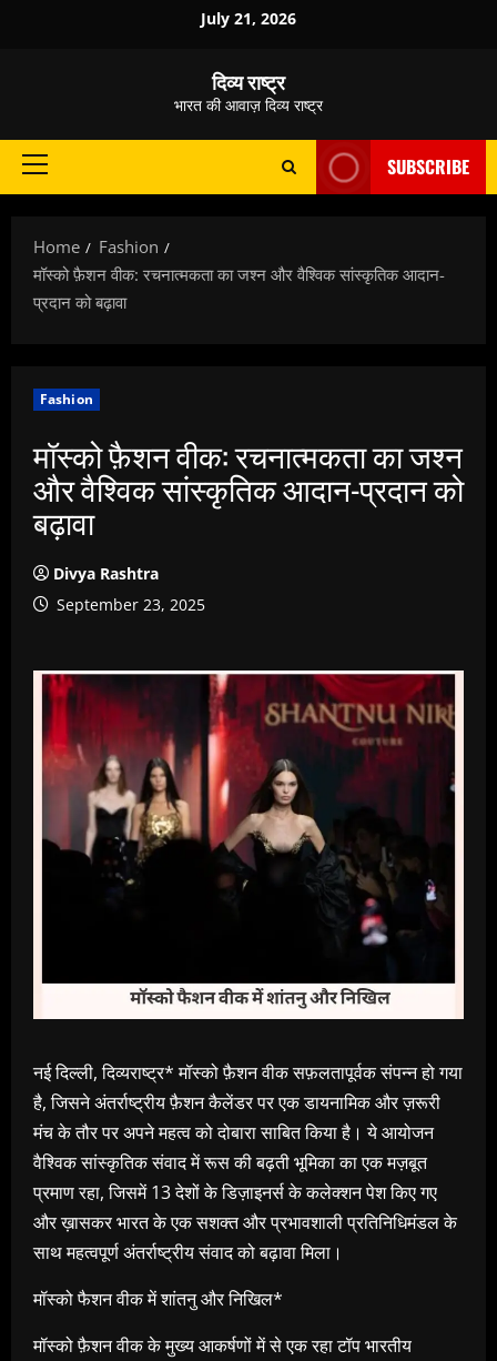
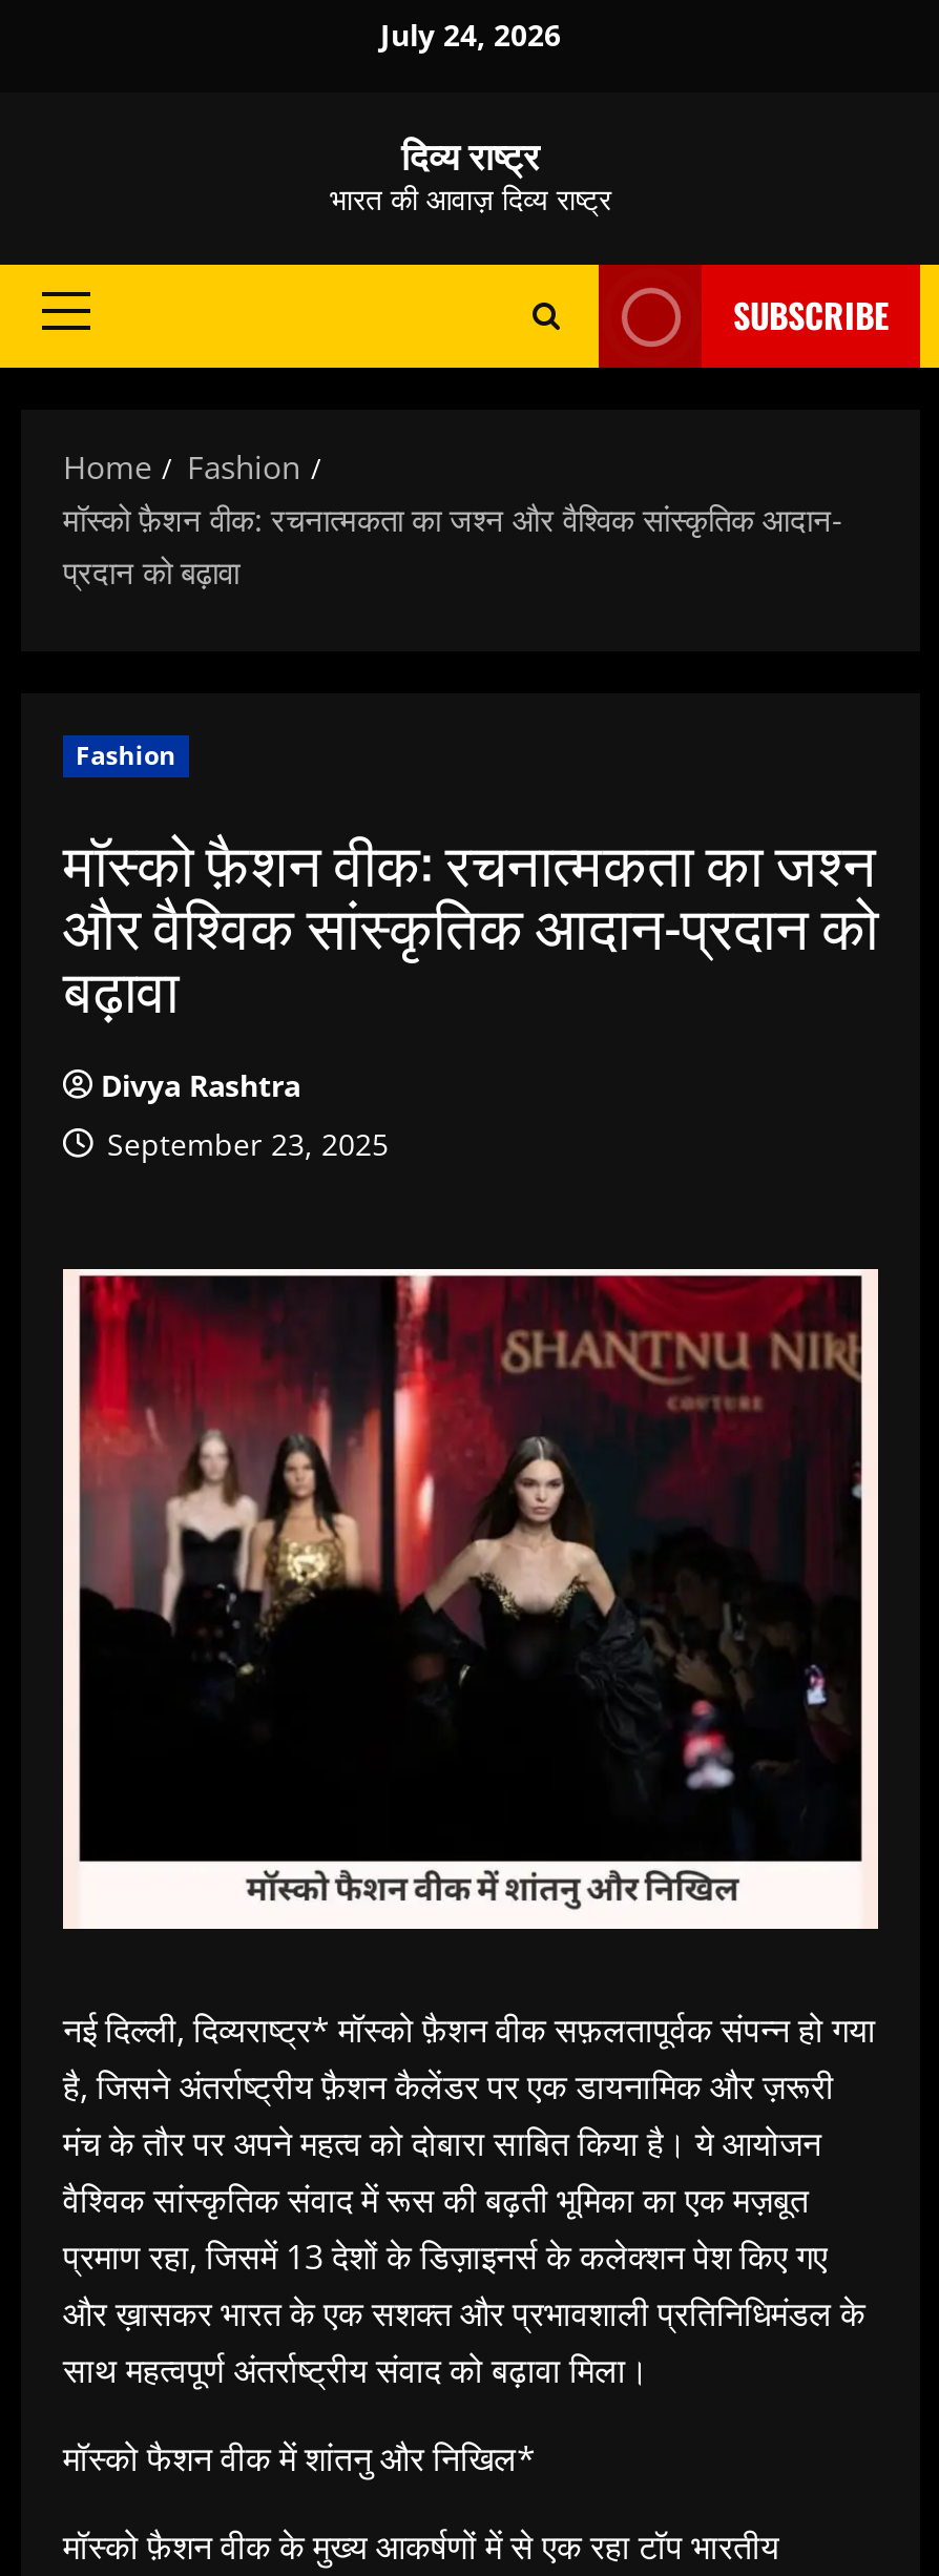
- July 21, 2026
+ July 24, 2026
